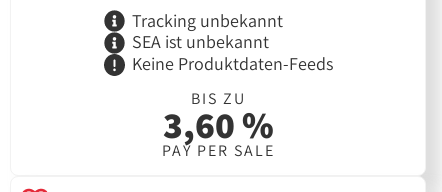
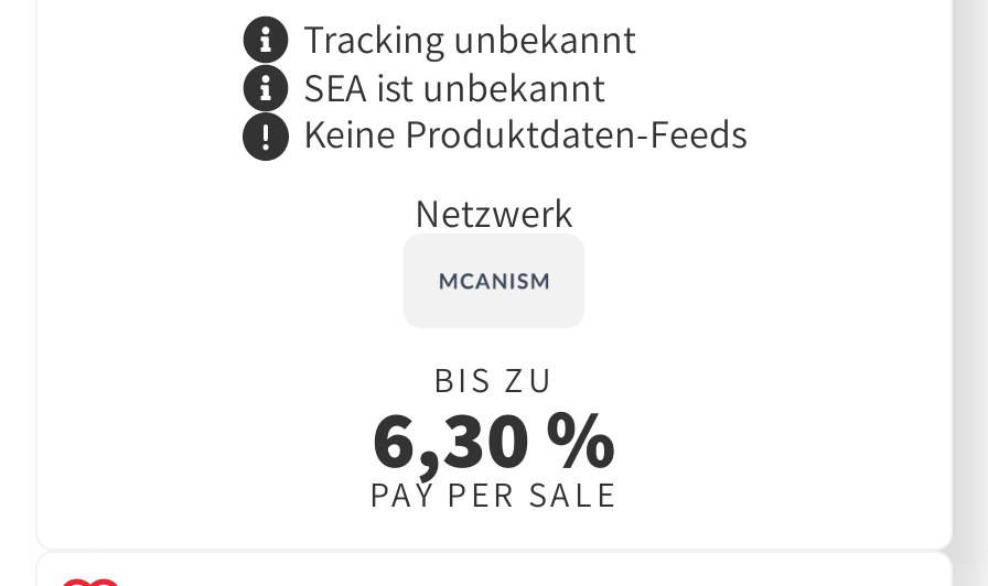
+ Netzwerk

- 3,60 %
+ 6,30 %
